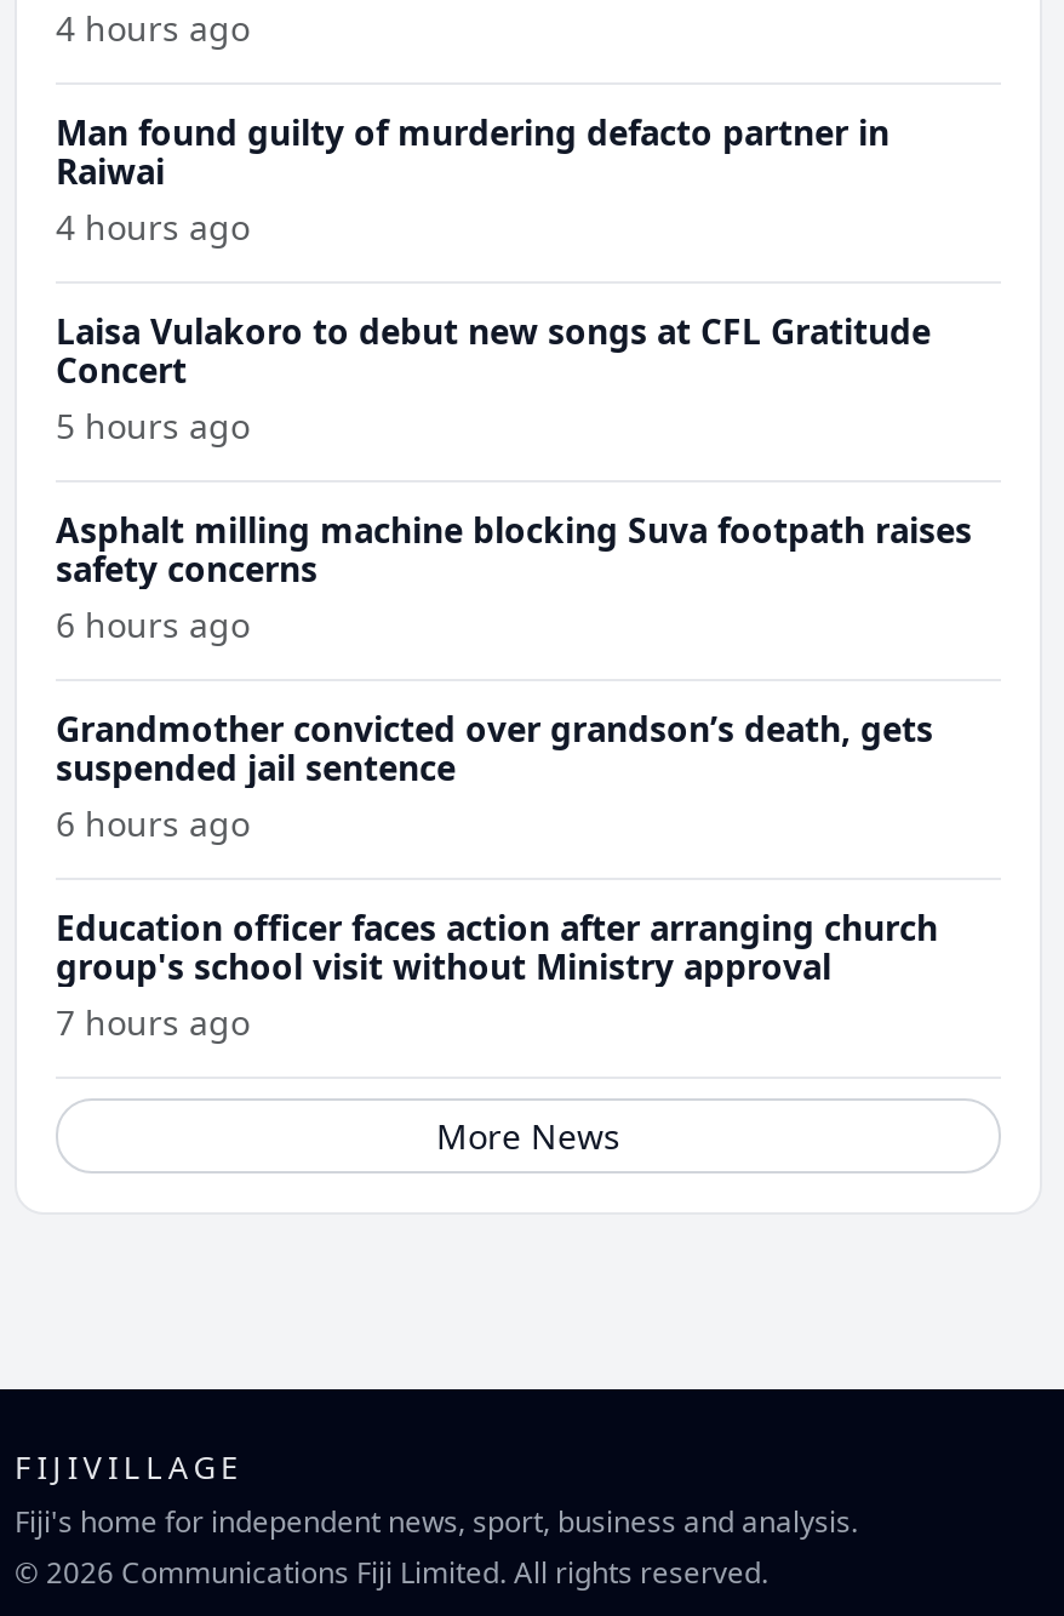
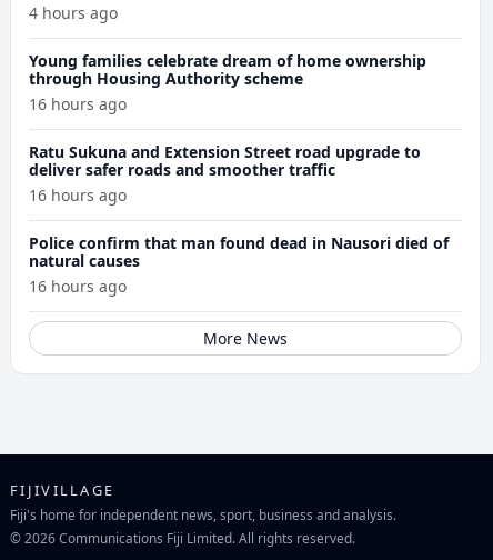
- Man found guilty of murdering defacto partner in
- Raiwai
- 4 hours ago
- Laisa Vulakoro to debut new songs at CFL Gratitude
- Concert
- 5 hours ago
- Asphalt milling machine blocking Suva footpath raises
- safety concerns
- 6 hours ago
- Grandmother convicted over grandson’s death, gets
- suspended jail sentence
- 6 hours ago
- Education officer faces action after arranging church
- group's school visit without Ministry approval
- 7 hours ago
+ Young families celebrate dream of home ownership
+ through Housing Authority scheme
+ 16 hours ago
+ Ratu Sukuna and Extension Street road upgrade to
+ deliver safer roads and smoother traffic
+ 16 hours ago
+ Police confirm that man found dead in Nausori died of
+ natural causes
+ 16 hours ago
